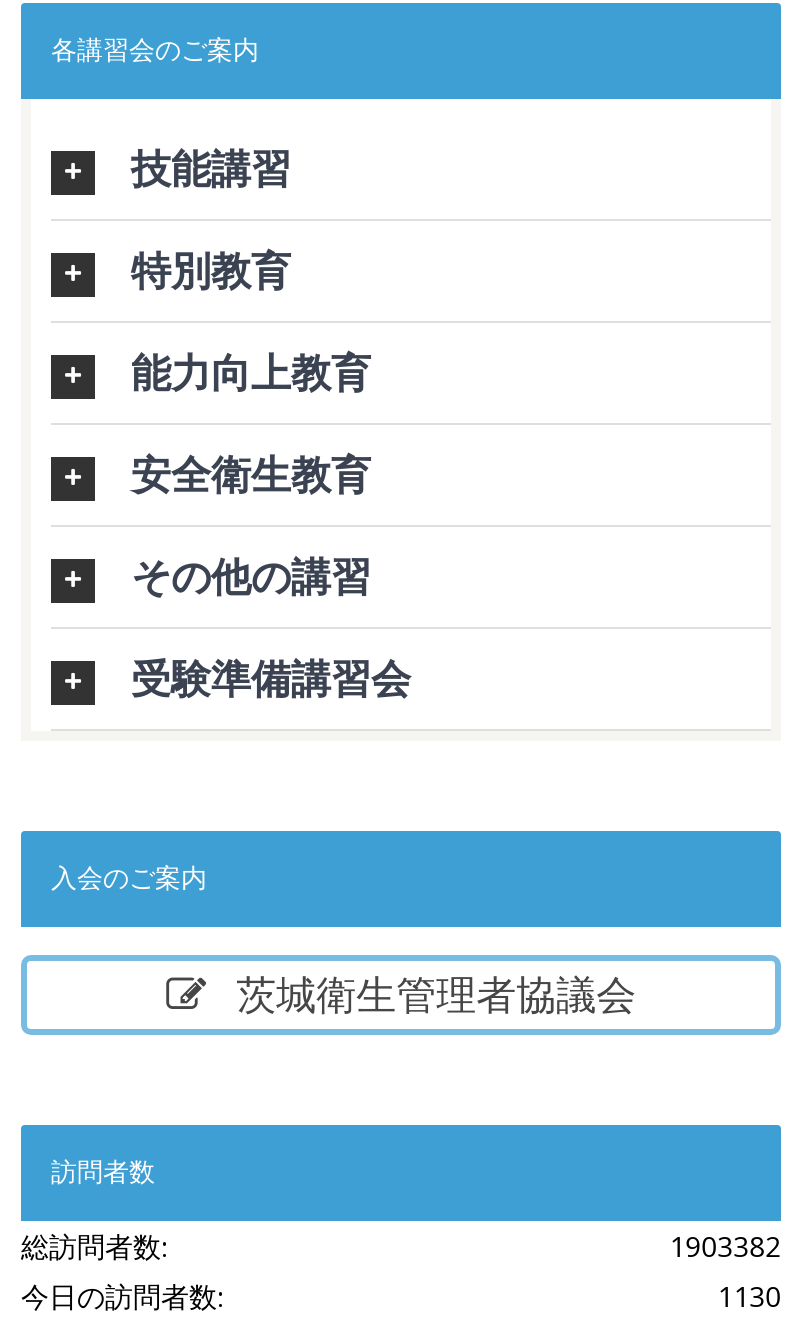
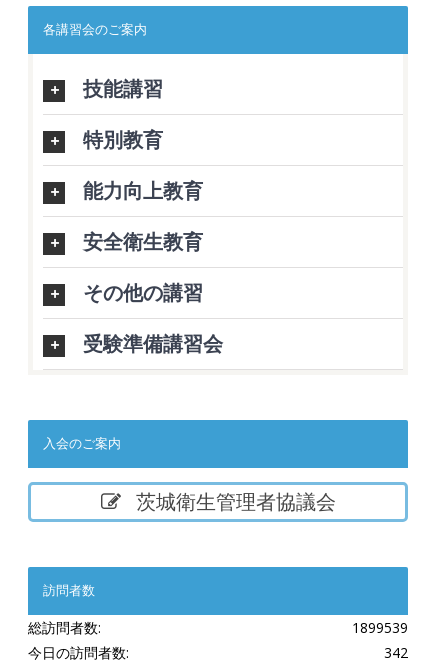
- 1903382
+ 1899539

- 1130
+ 342
